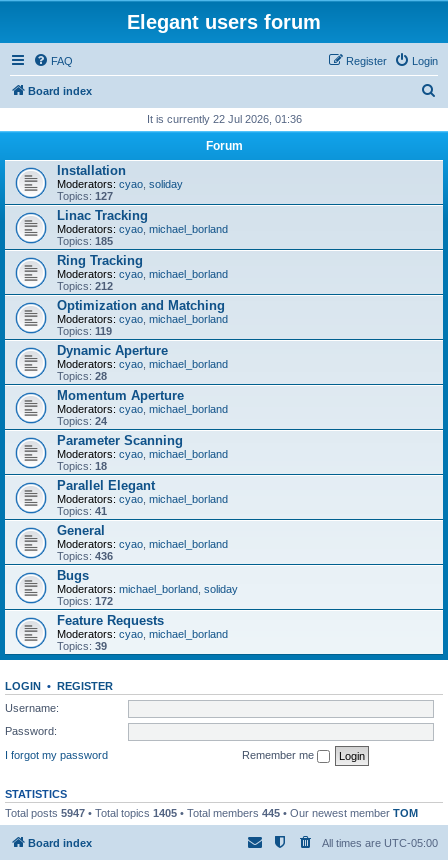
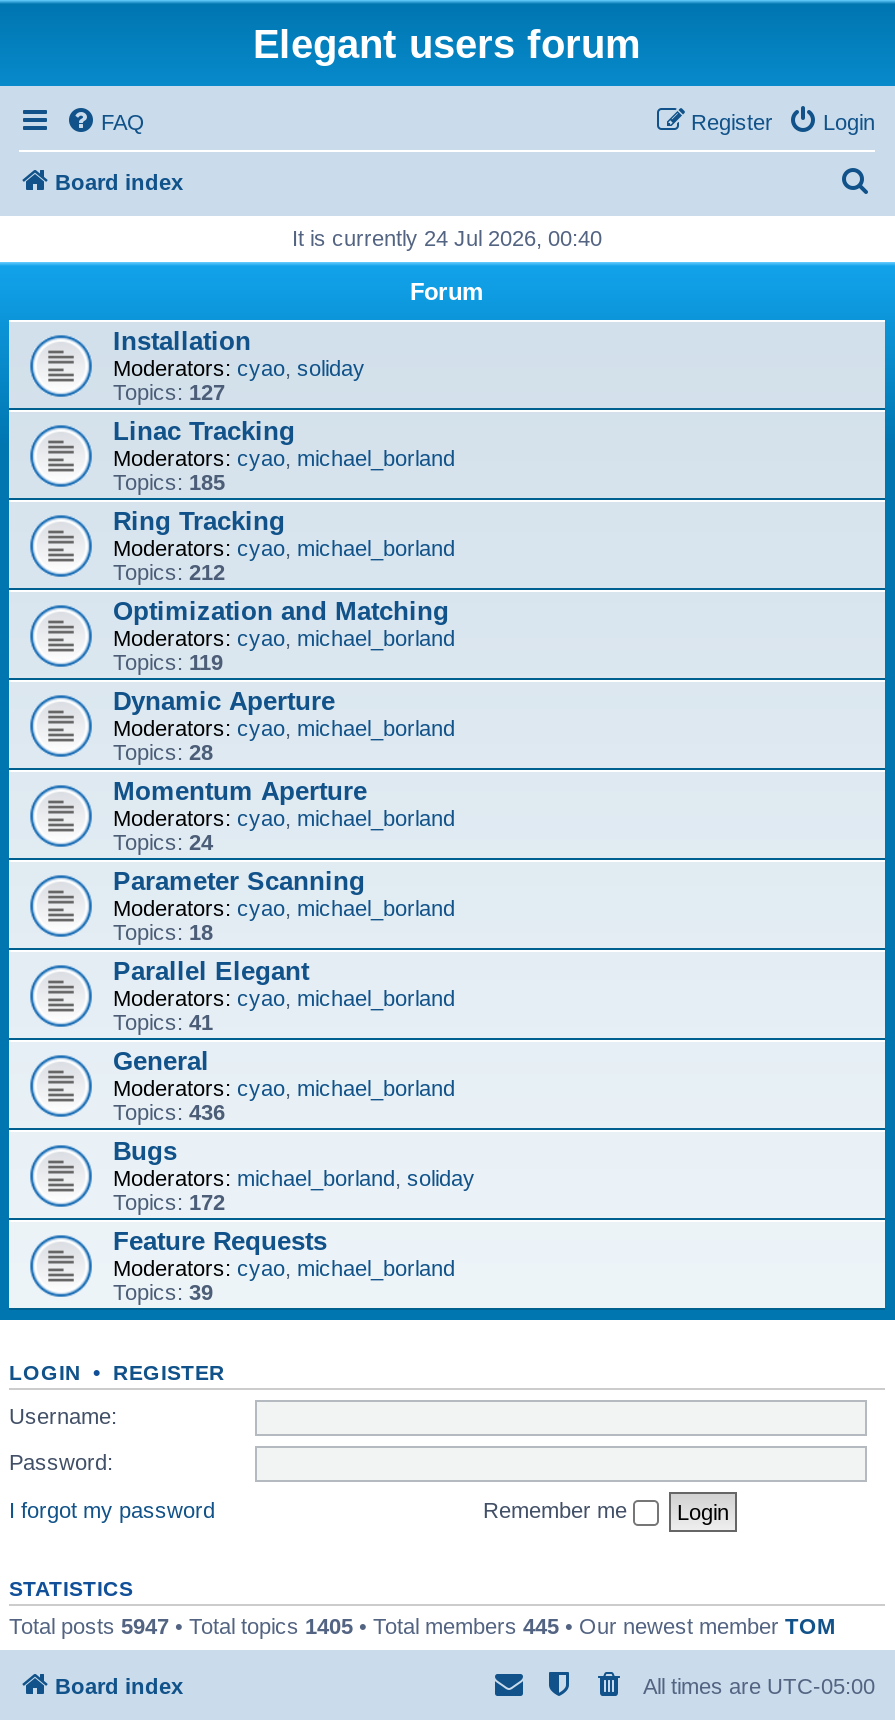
- It is currently 22 Jul 2026, 01:36
+ It is currently 24 Jul 2026, 00:40
